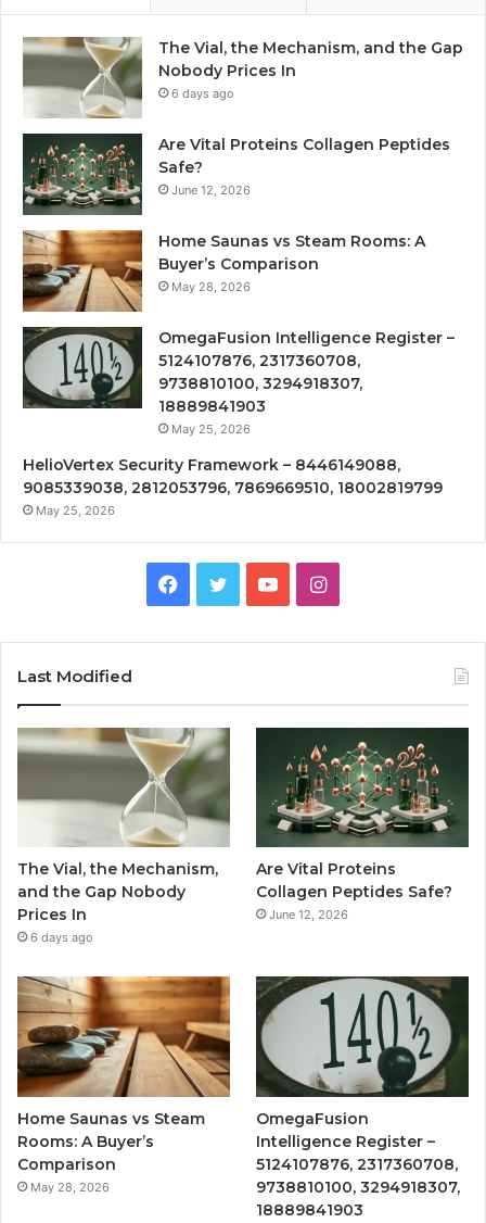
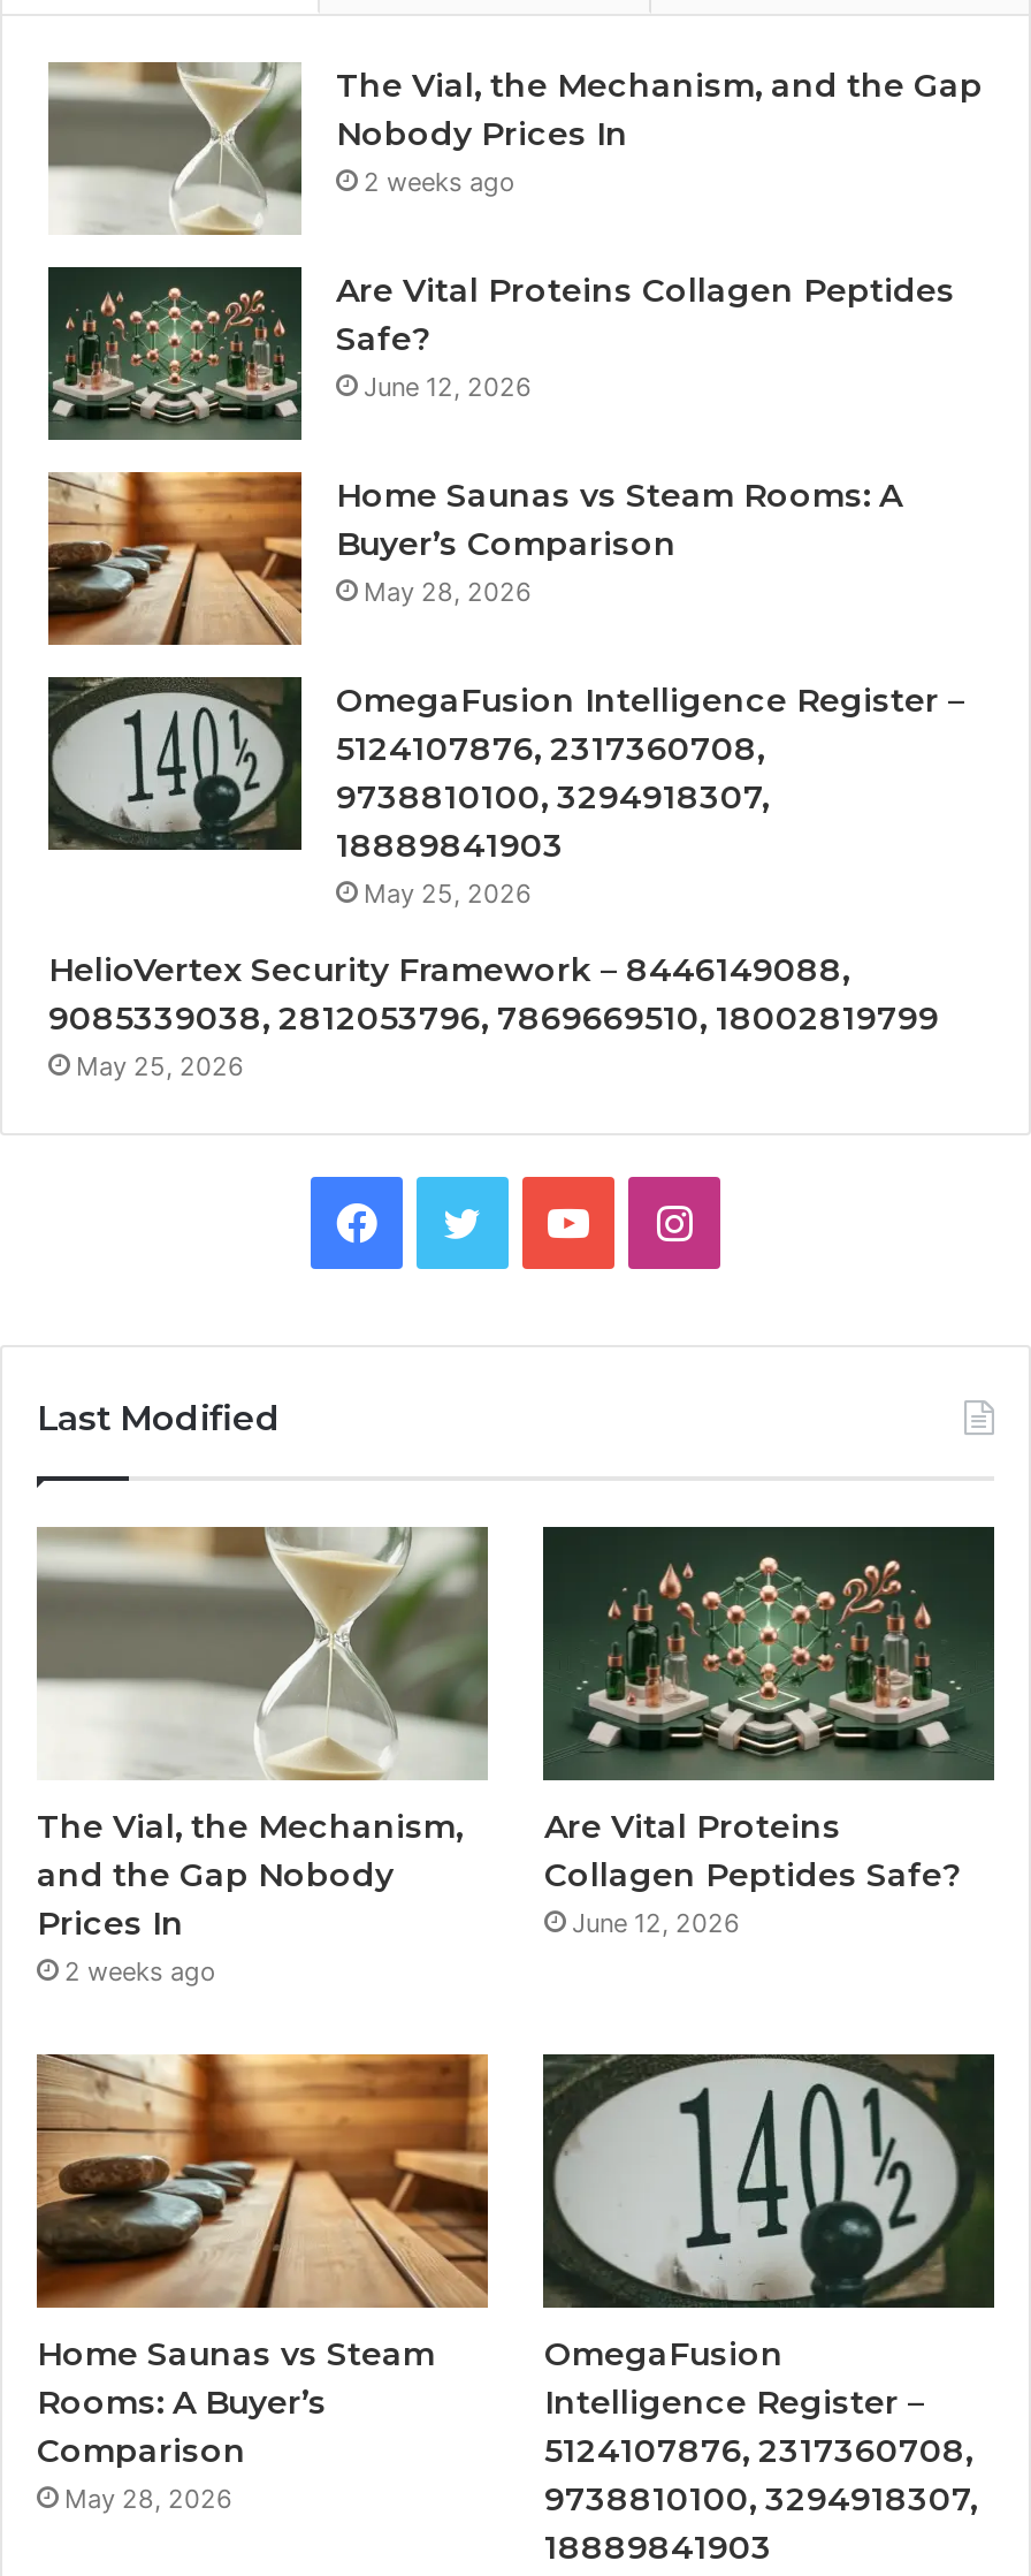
- 6 days ago
+ 2 weeks ago

- 6 days ago
+ 2 weeks ago
